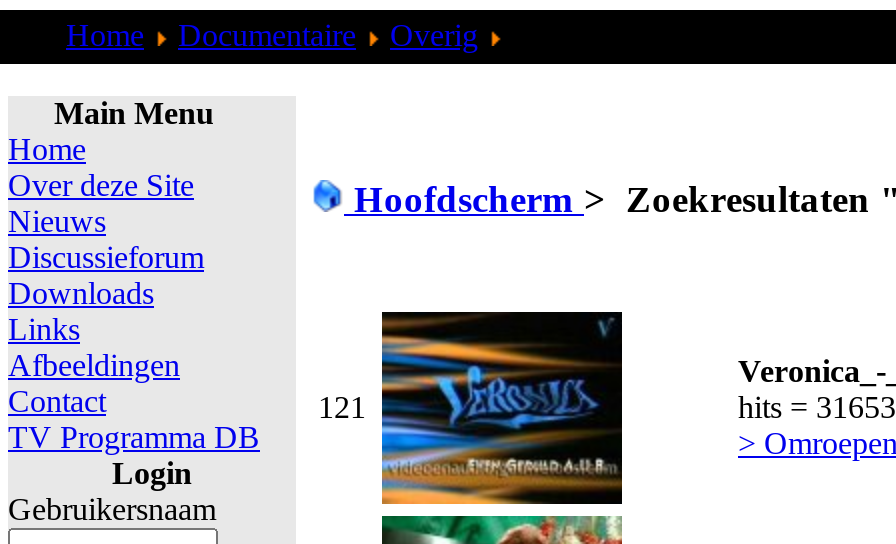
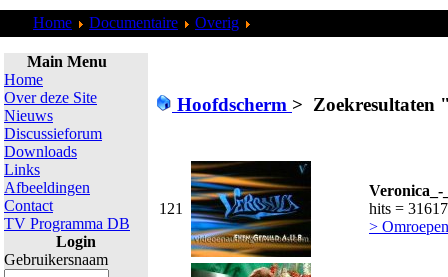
- hits = 31653
+ hits = 31617
